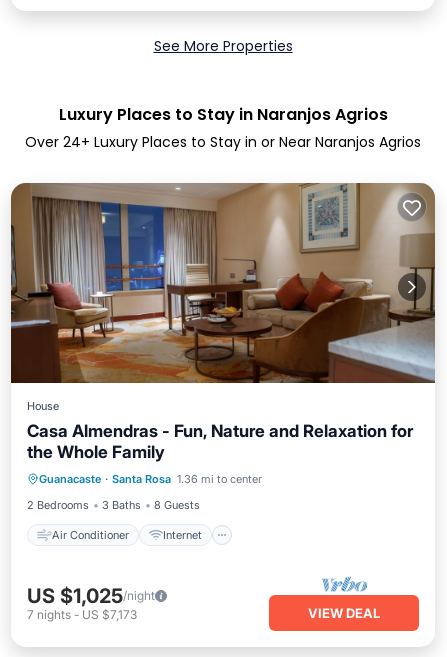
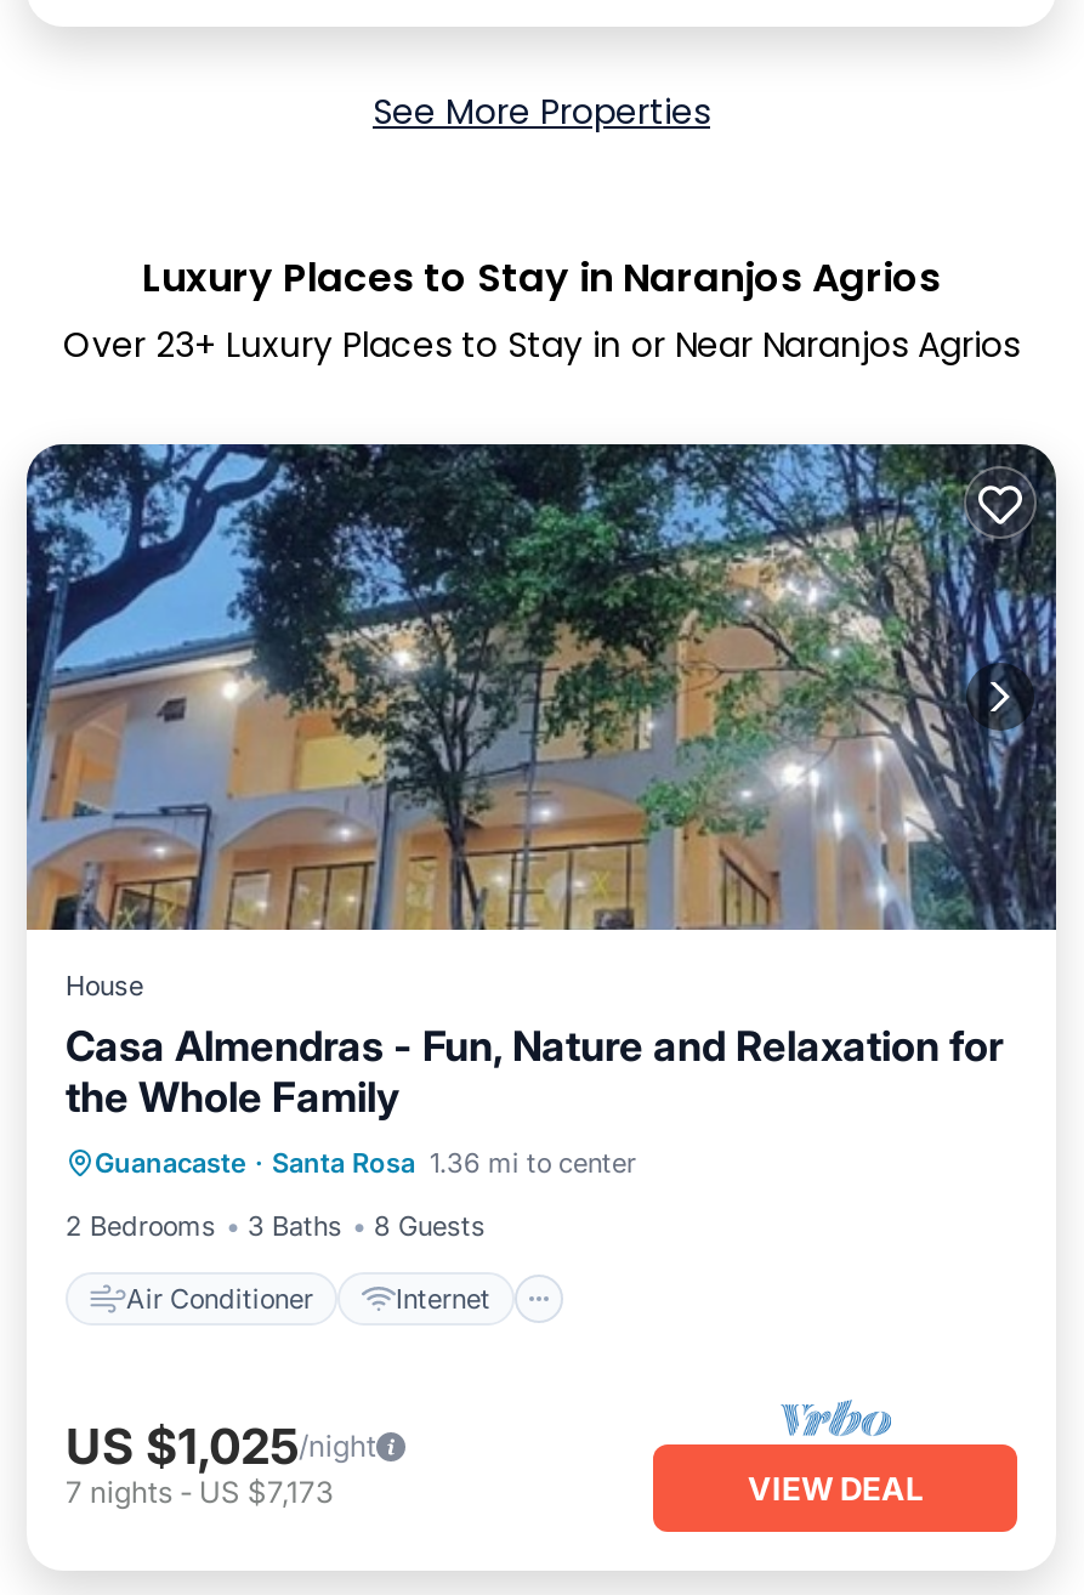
- Over 24+ Luxury Places to Stay in or Near Naranjos Agrios
+ Over 23+ Luxury Places to Stay in or Near Naranjos Agrios

- [image]
+ [image]
